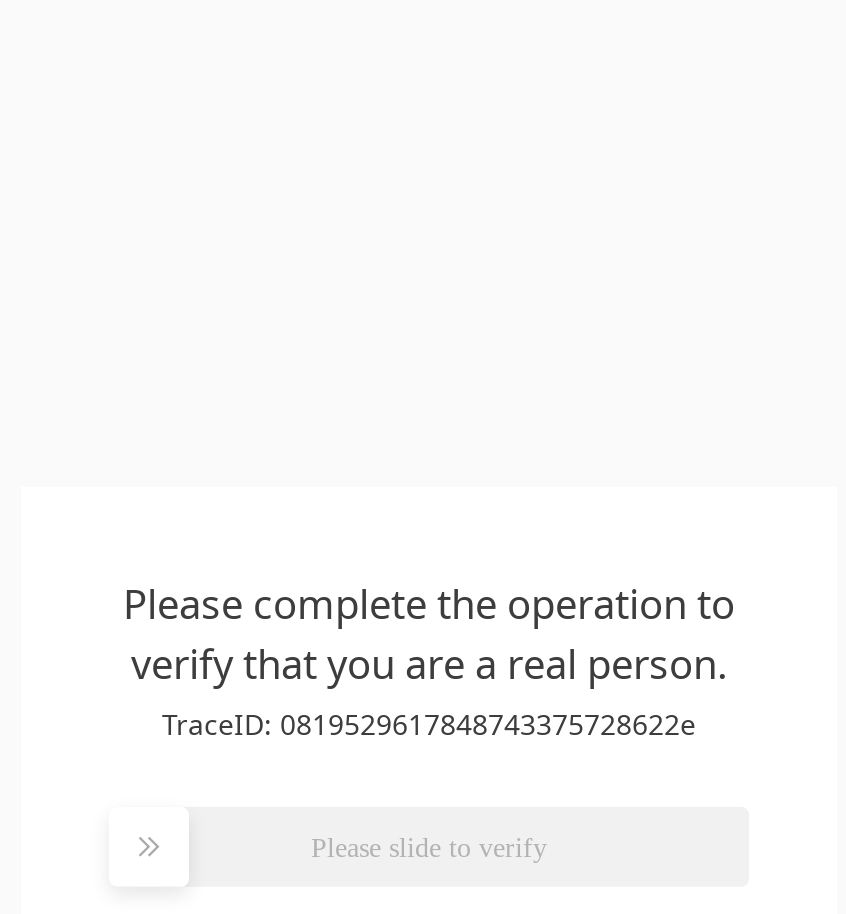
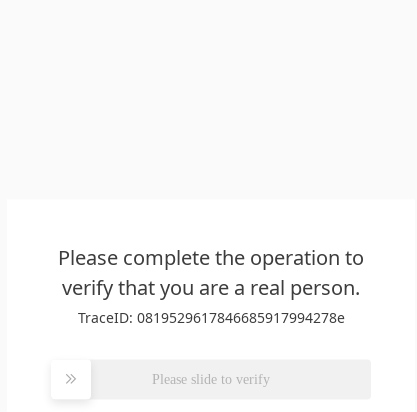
- TraceID: 0819529617848743375728622e
+ TraceID: 0819529617846685917994278e
